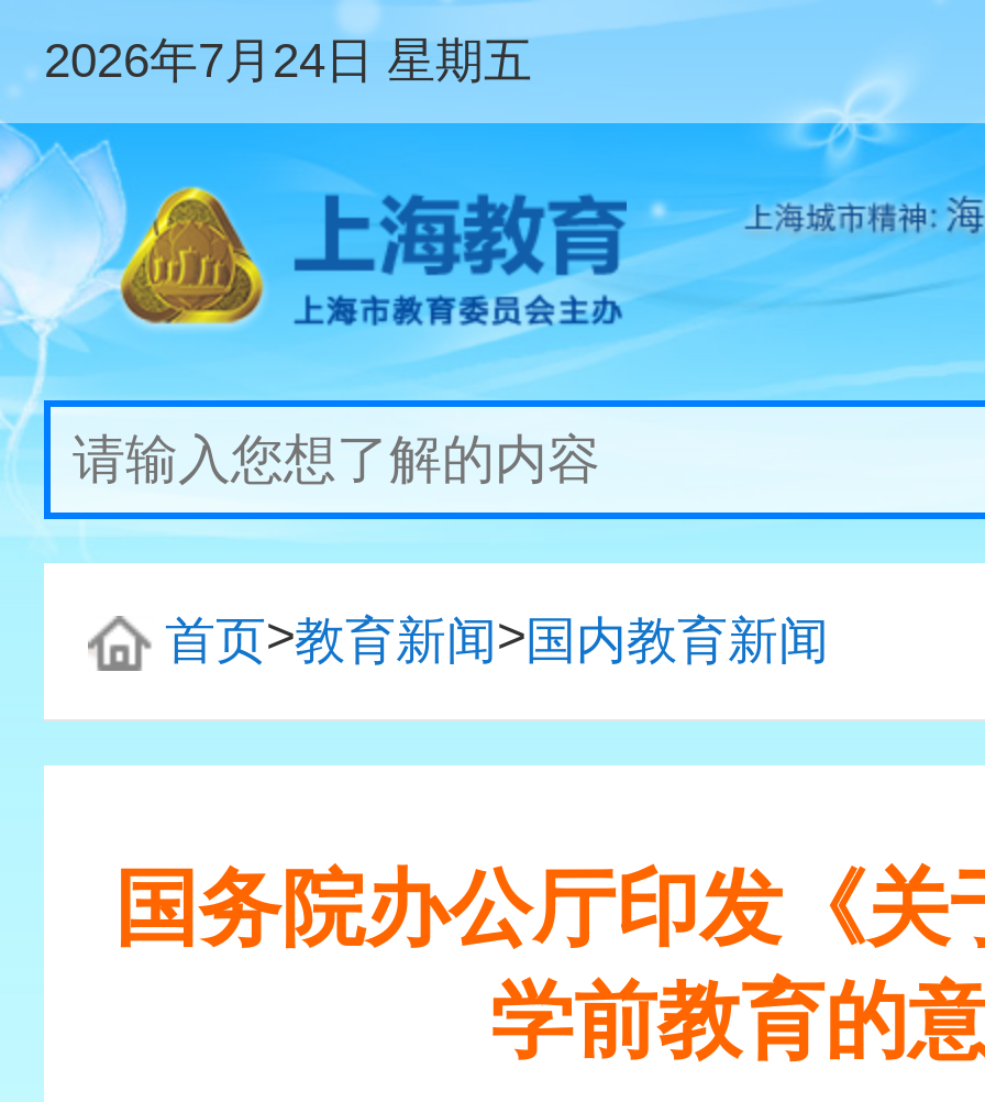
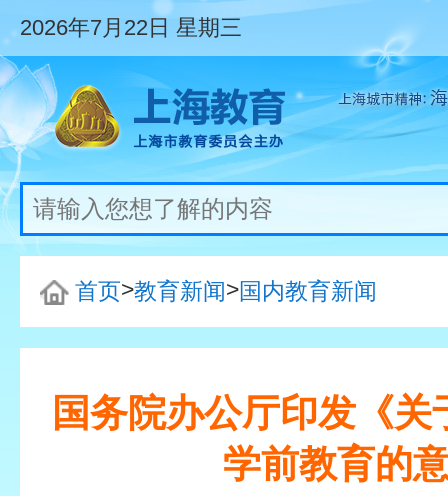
- 2026年7月24日星期五
+ 2026年7月22日星期三
